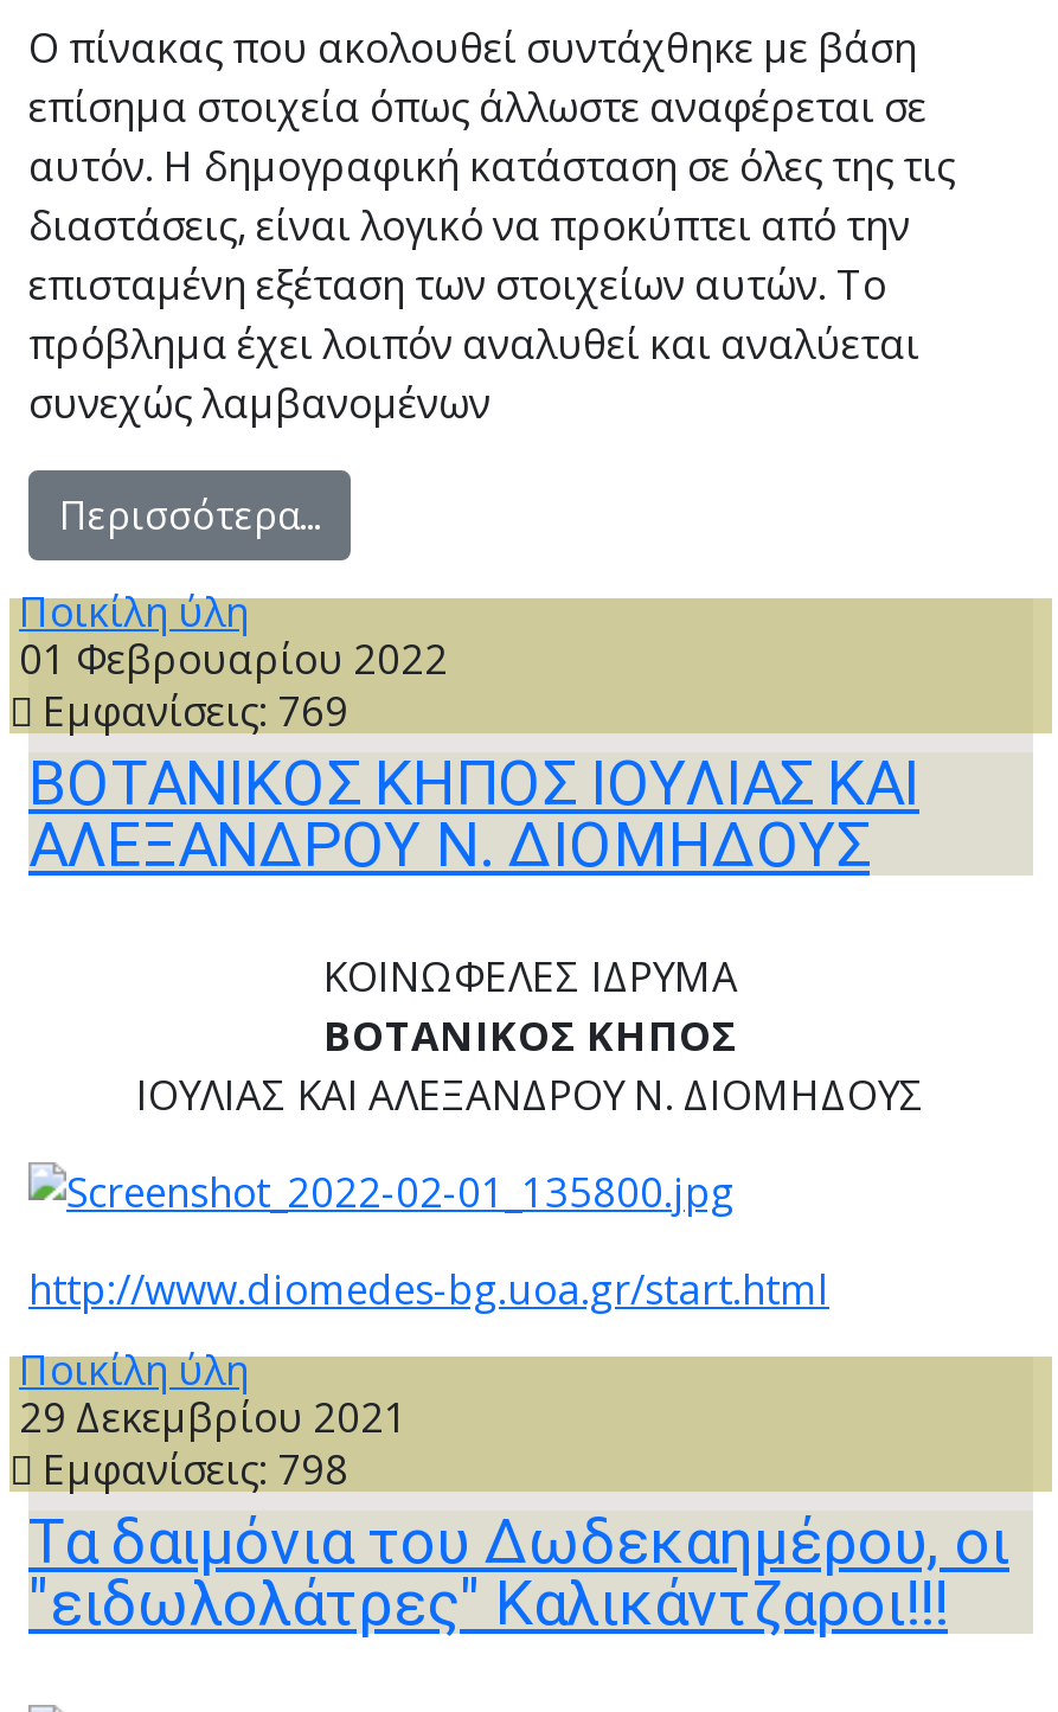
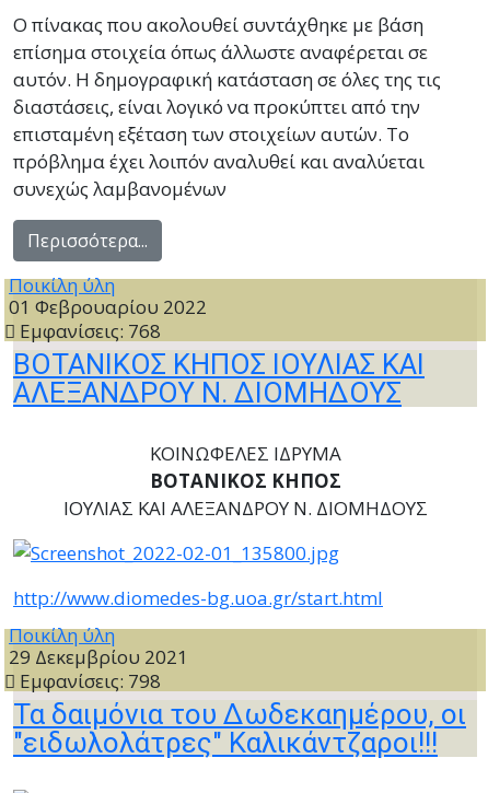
- Εμφανίσεις: 769
+ Εμφανίσεις: 768
